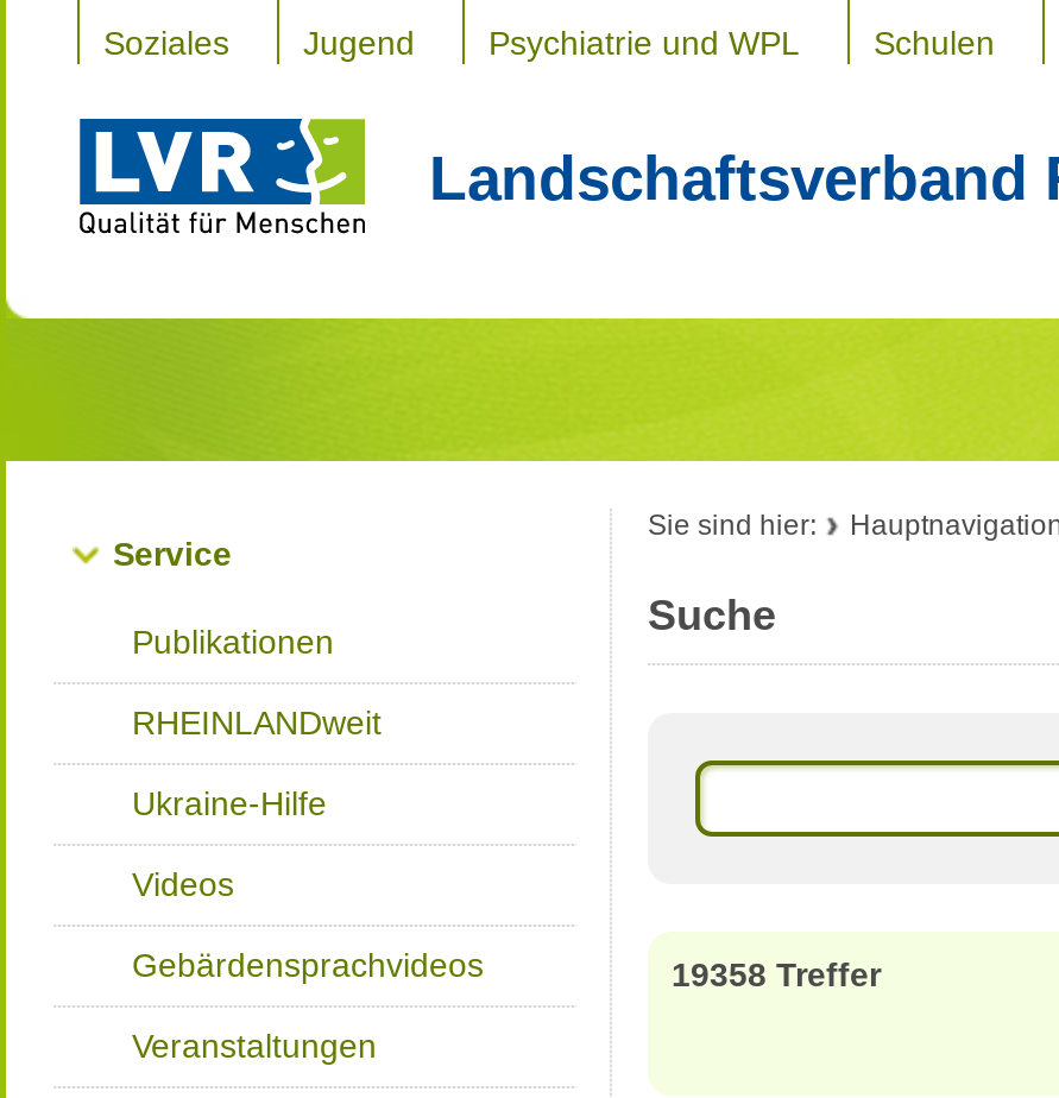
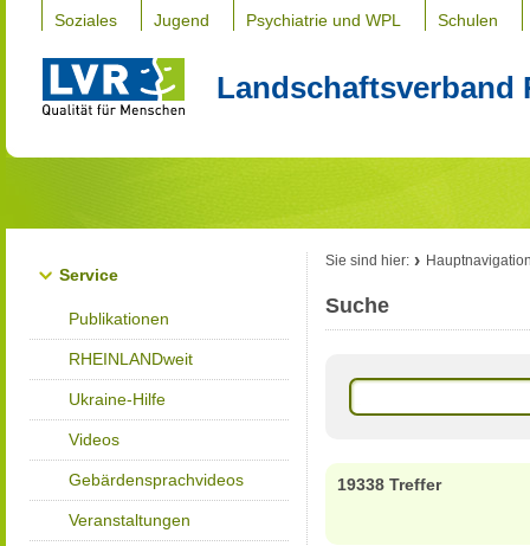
- 19358 Treffer
+ 19338 Treffer
